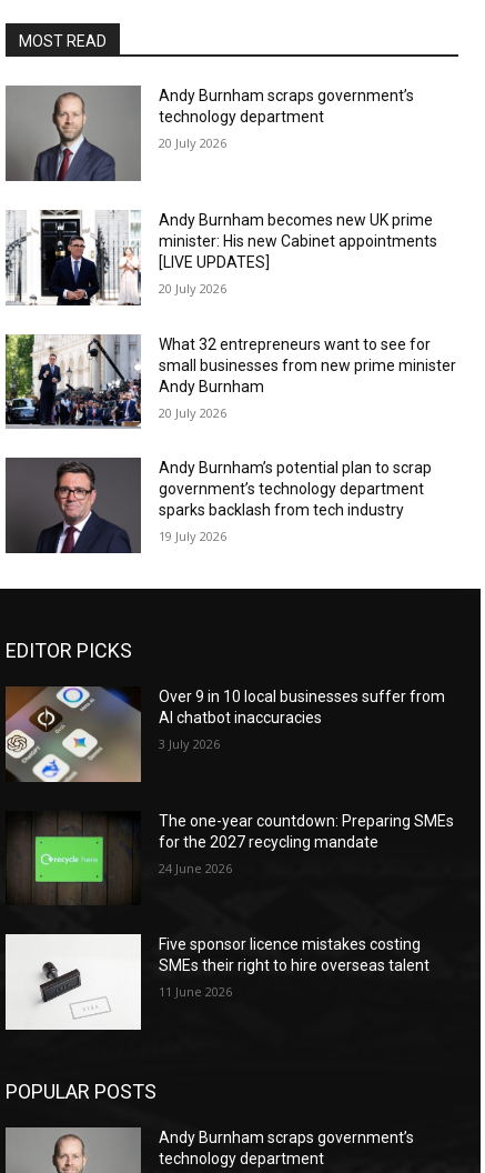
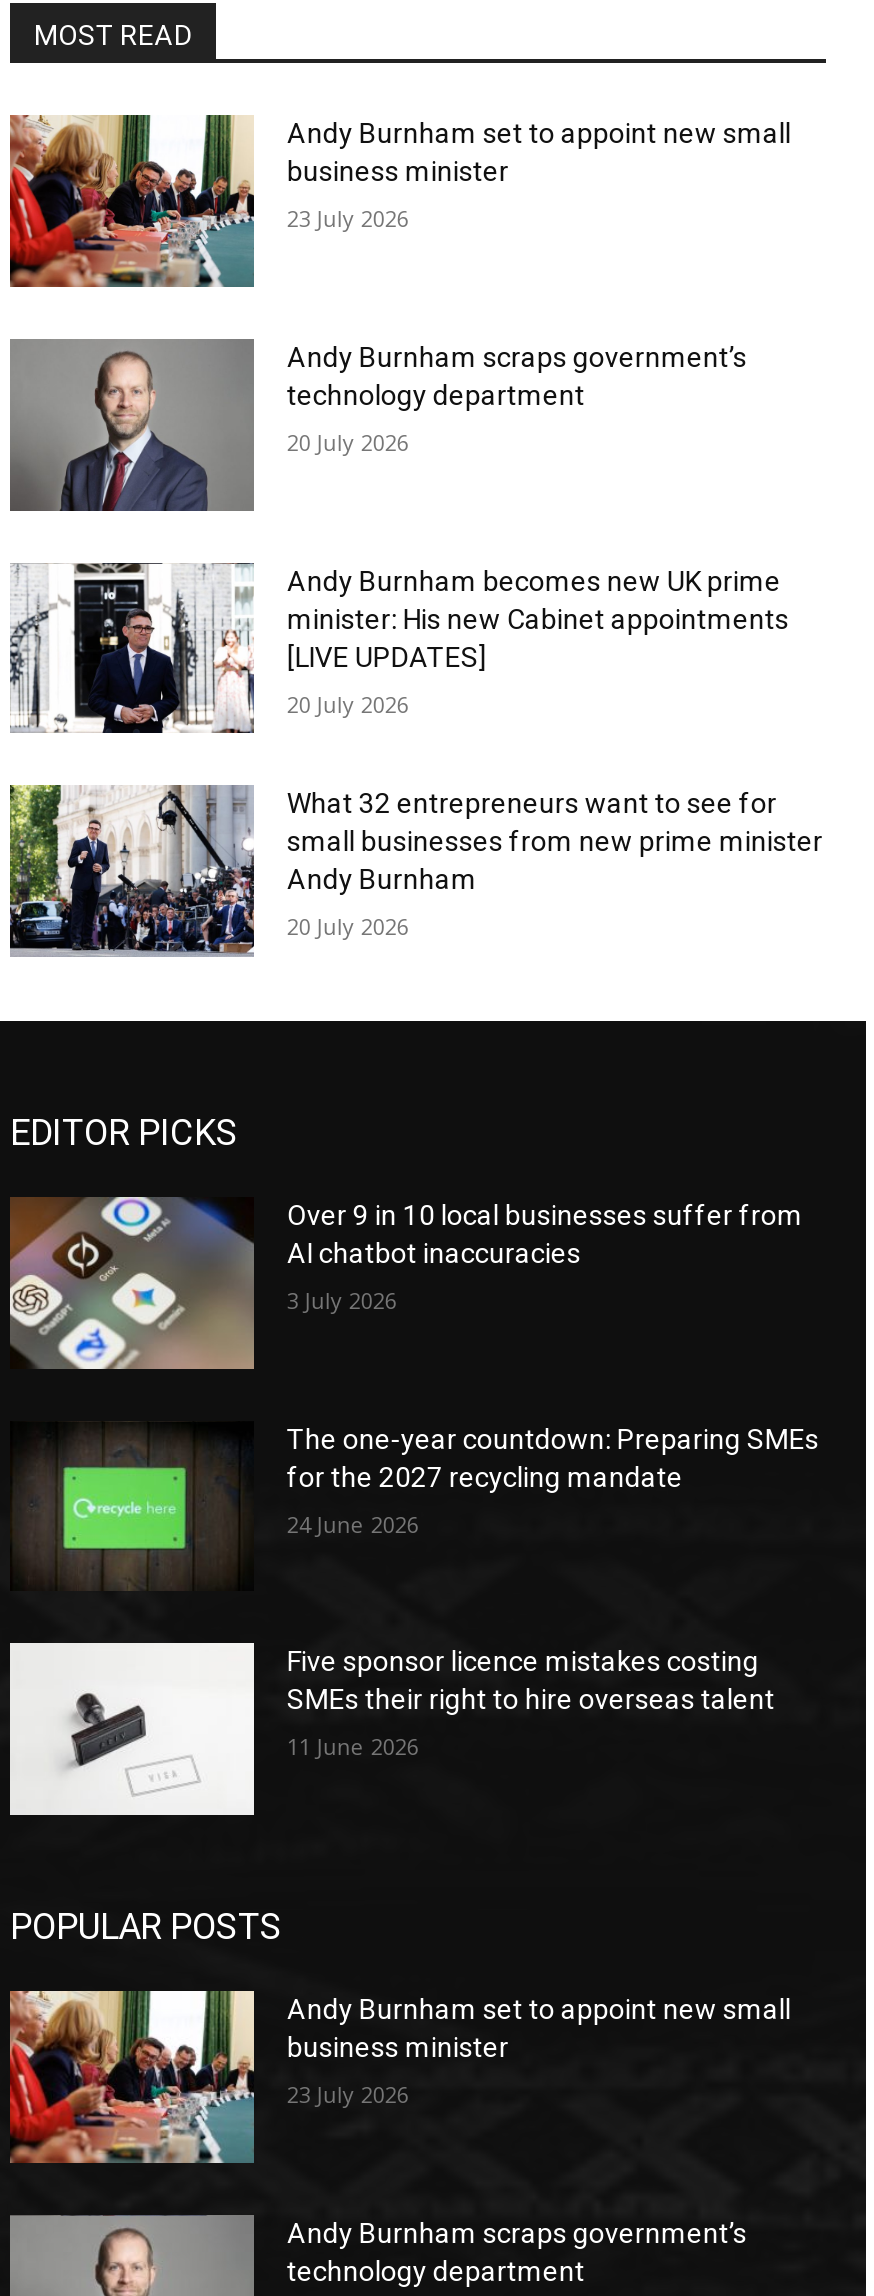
+ [image]
+ Andy Burnham set to appoint new small
+ business minister
+ 23 July 2026

- [image]
- Andy Burnham’s potential plan to scrap
- government’s technology department
- sparks backlash from tech industry
- 19 July 2026

+ [image]
+ Andy Burnham set to appoint new small
+ business minister
+ 23 July 2026
